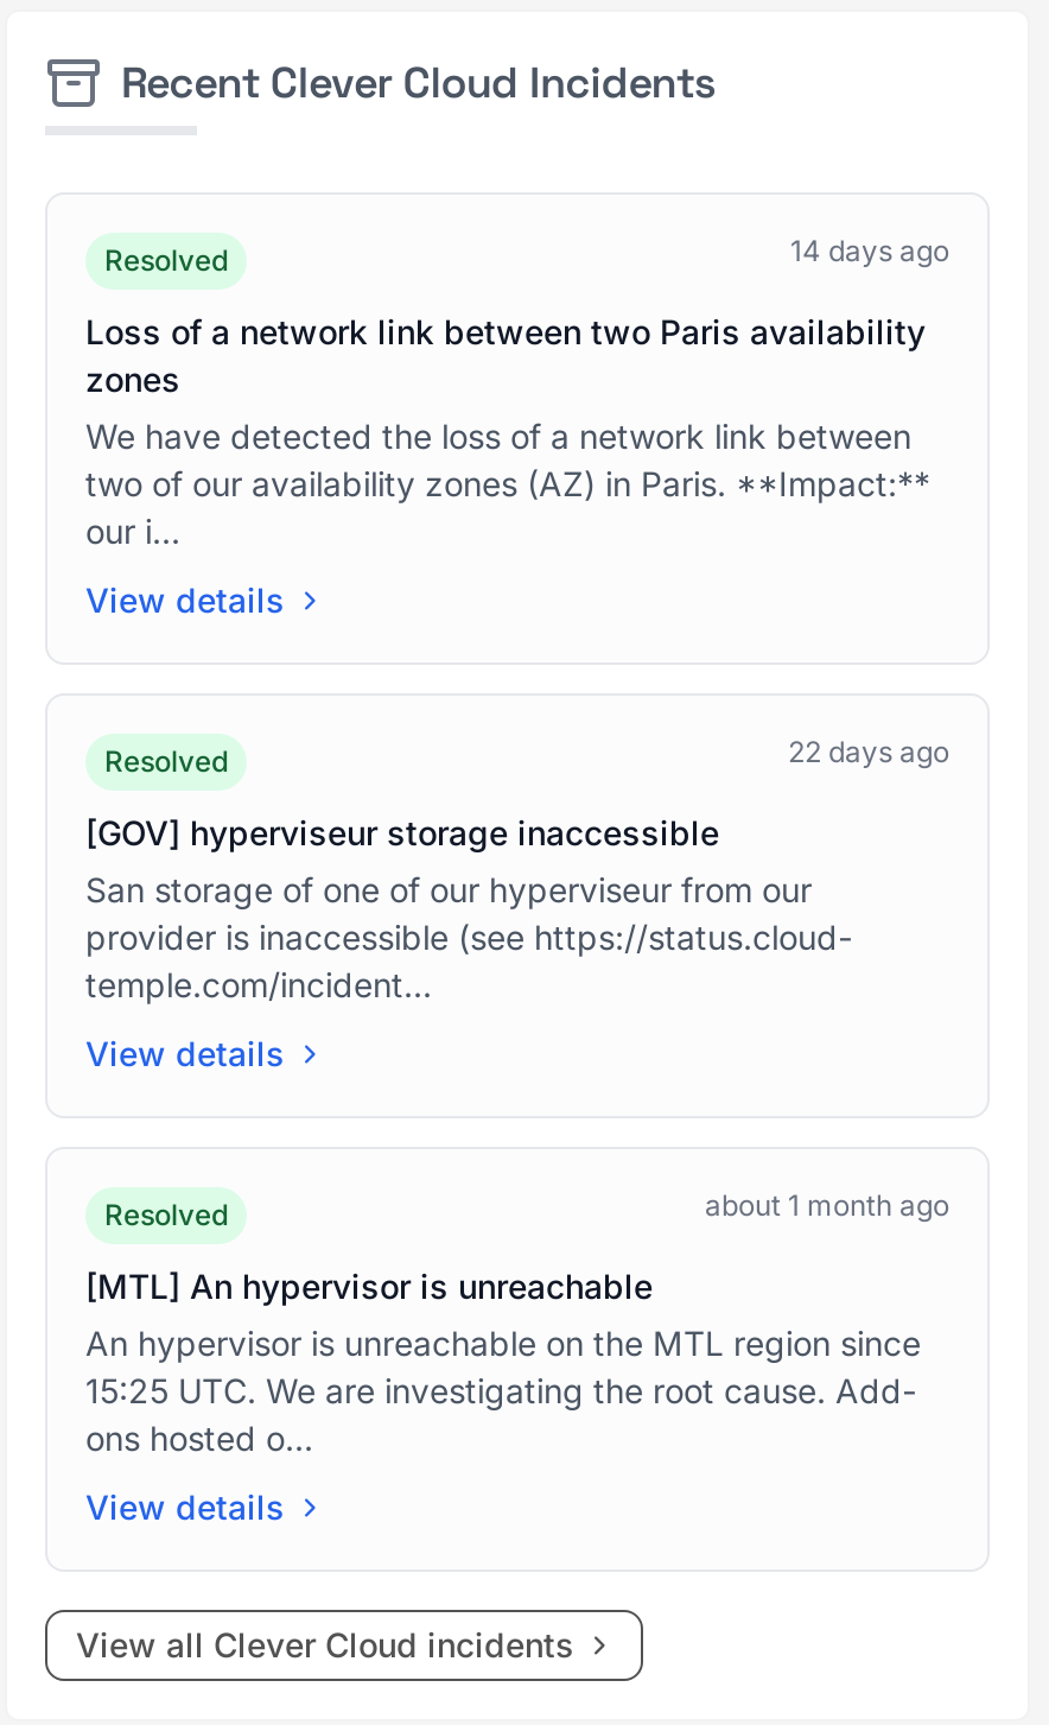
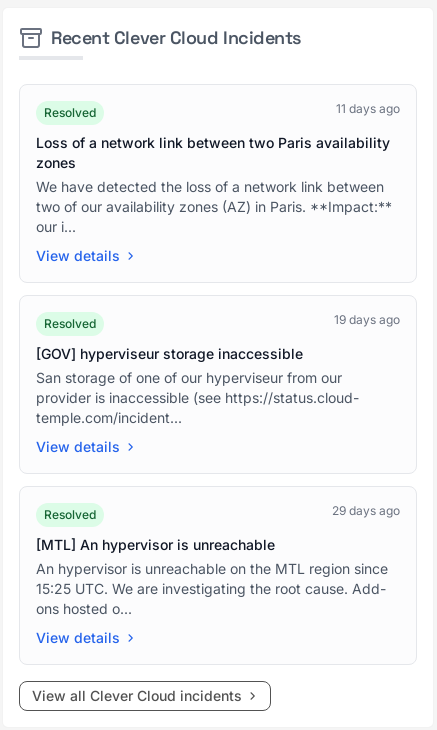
- 14 days ago
+ 11 days ago

- 22 days ago
+ 19 days ago

- about 1 month ago
+ 29 days ago
